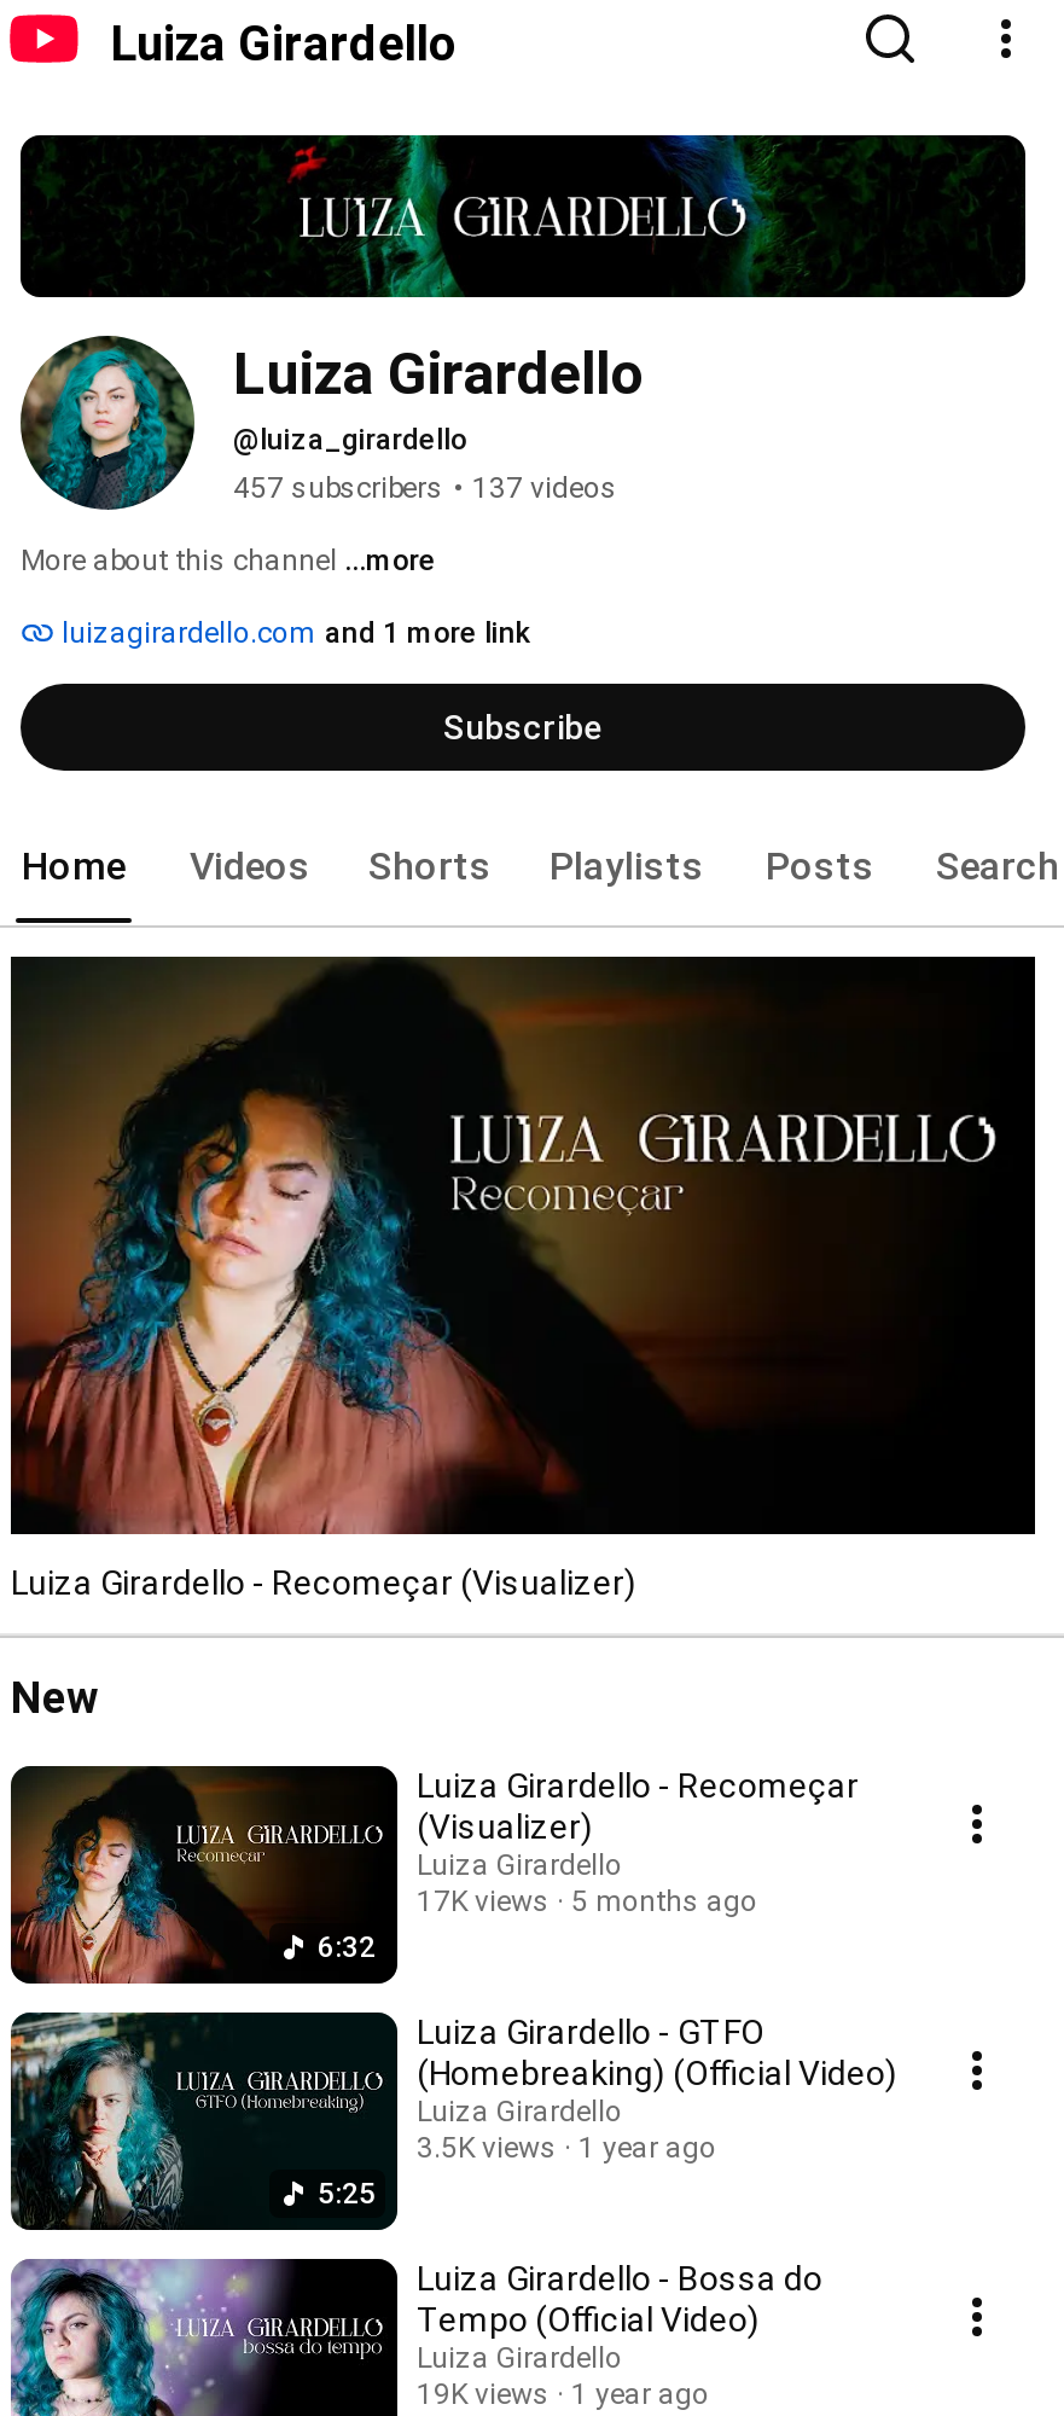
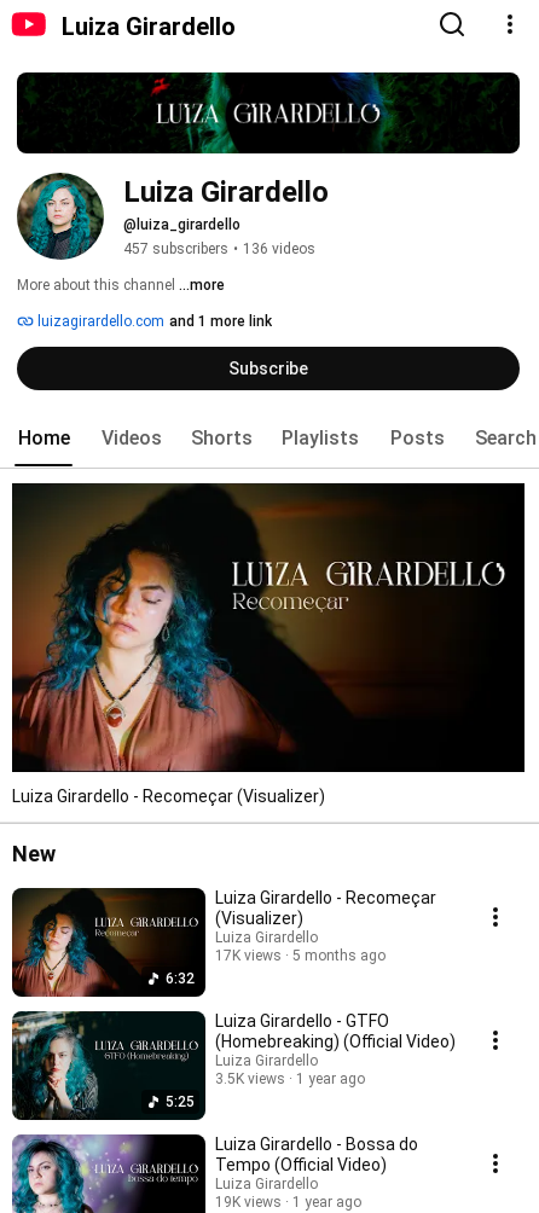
- 457 subscribers • 137 videos
+ 457 subscribers • 136 videos
